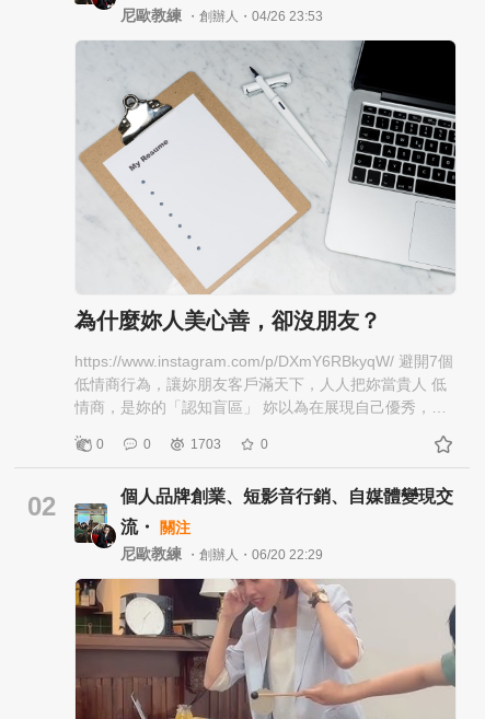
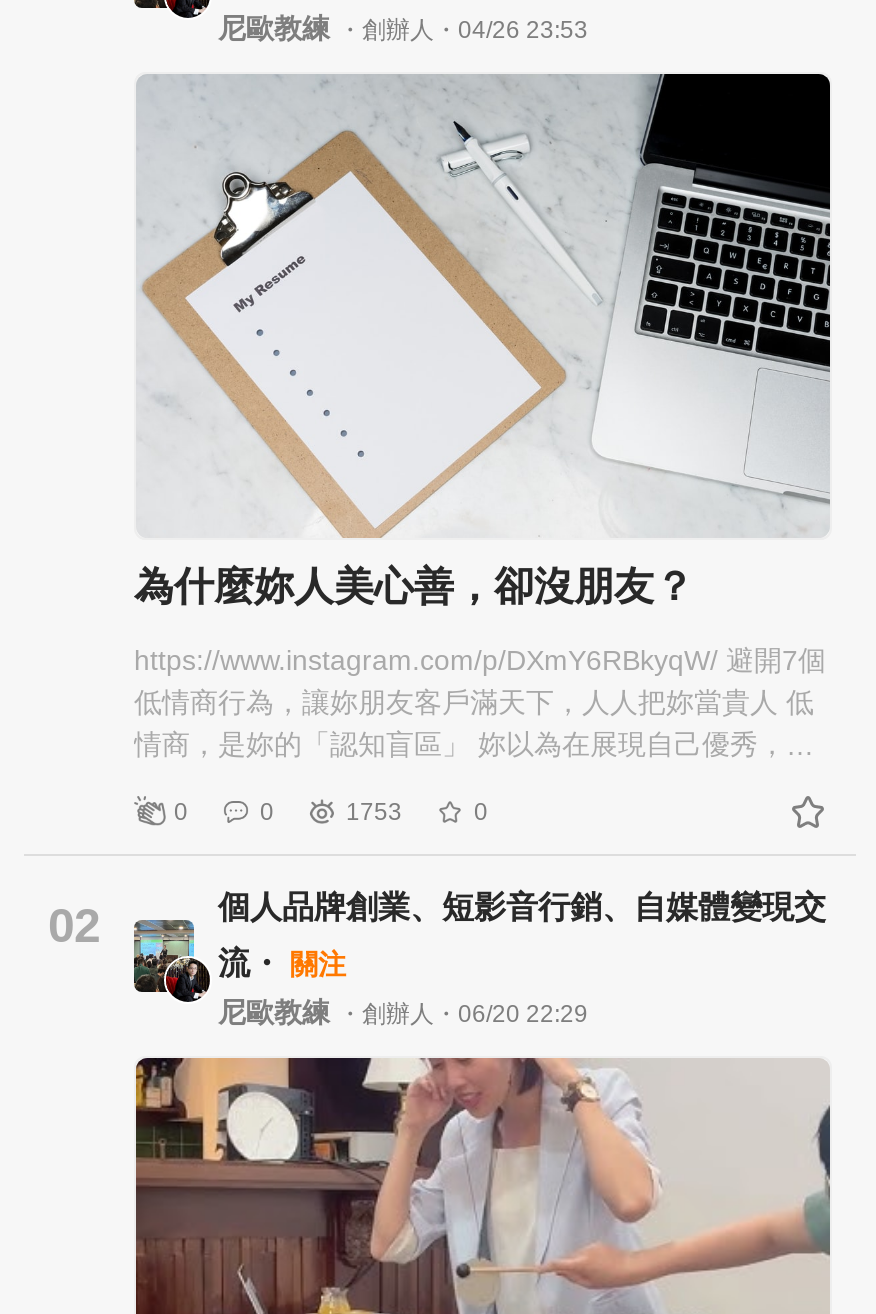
- 1703
+ 1753
